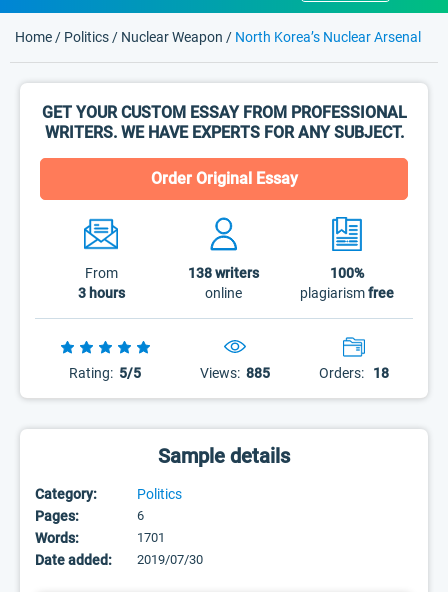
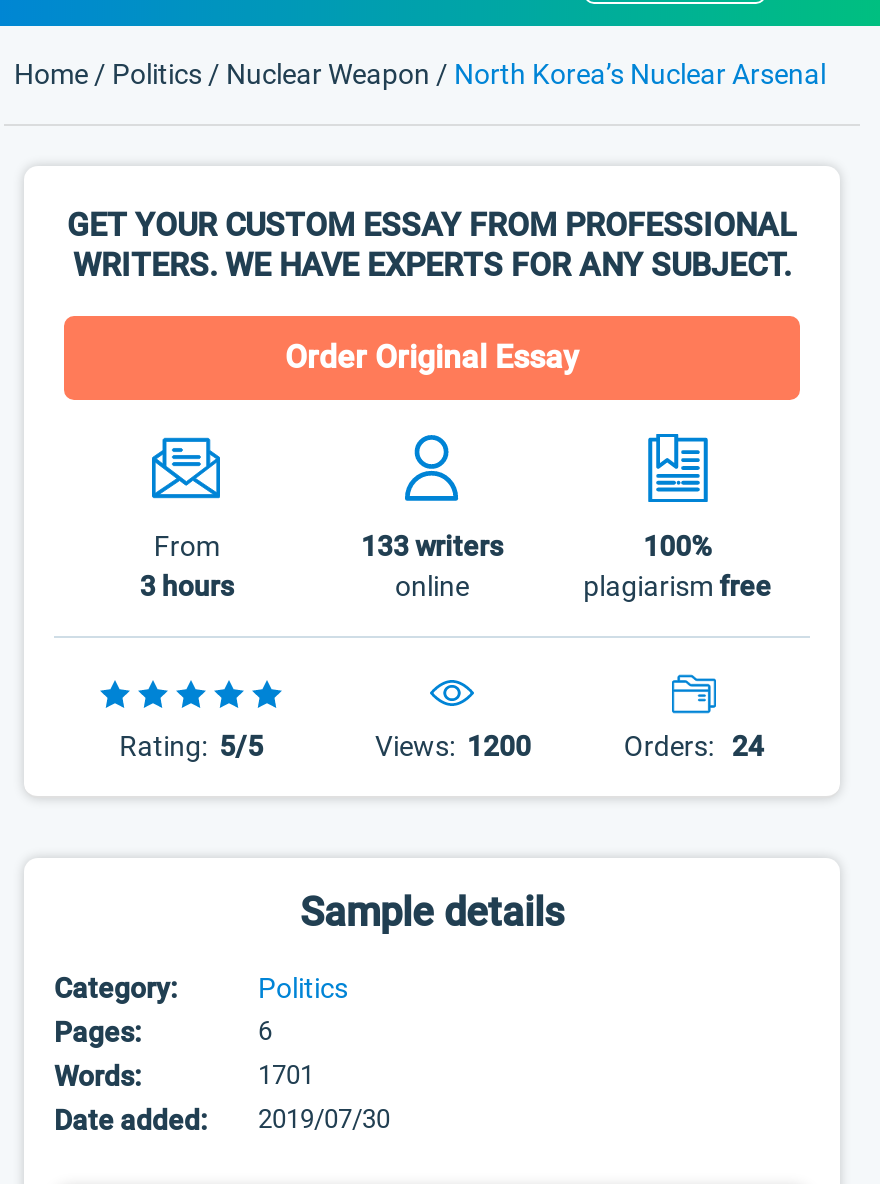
- 138 writers
+ 133 writers

- Views: 885
+ Views: 1200

- Orders: 18
+ Orders: 24
